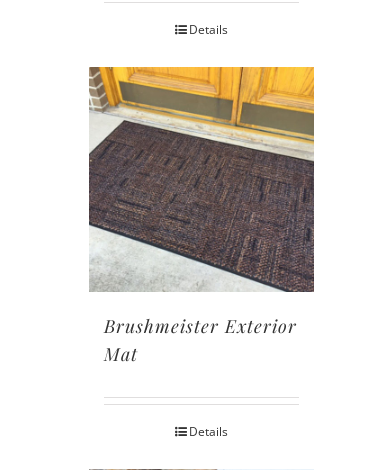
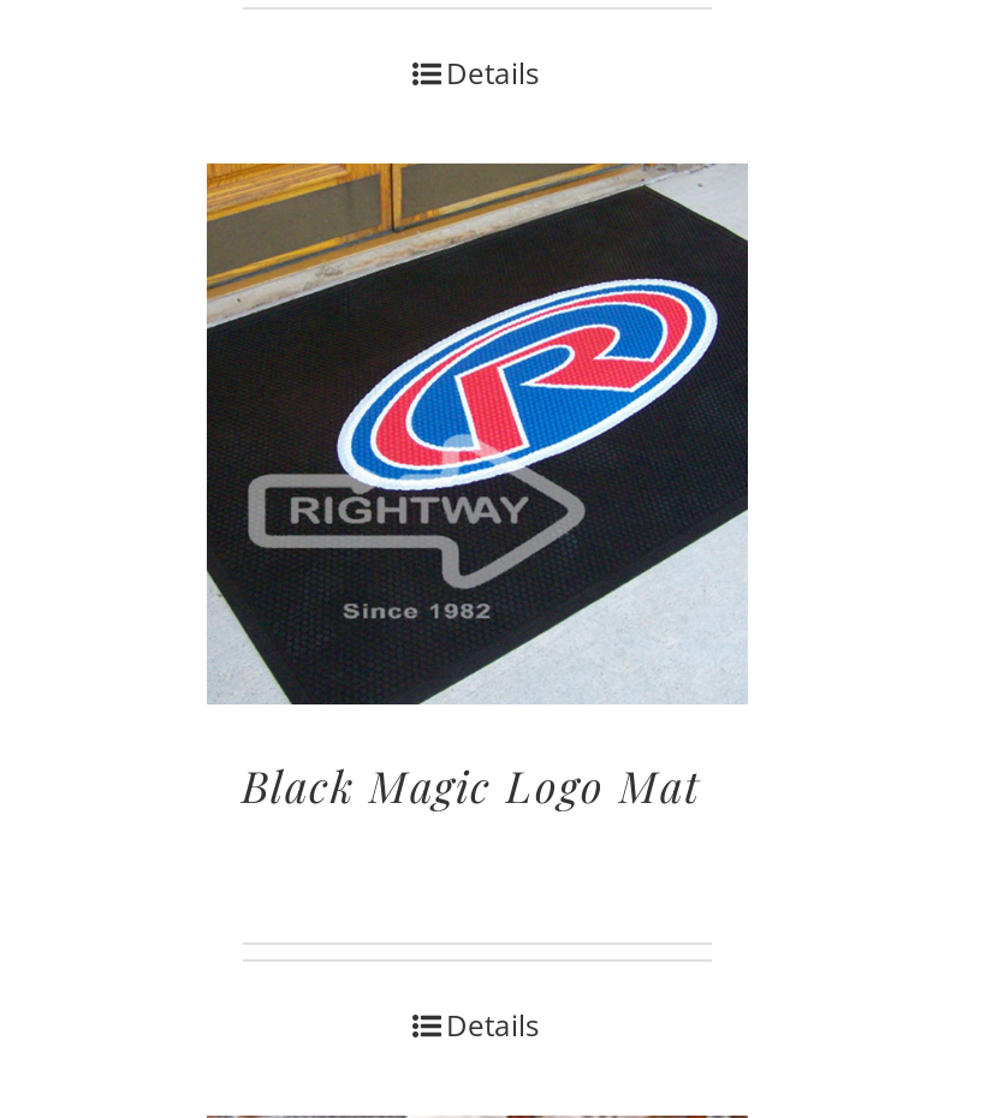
- [image]
- Brushmeister Exterior
- Mat
+ [image]
+ Black Magic Logo Mat
